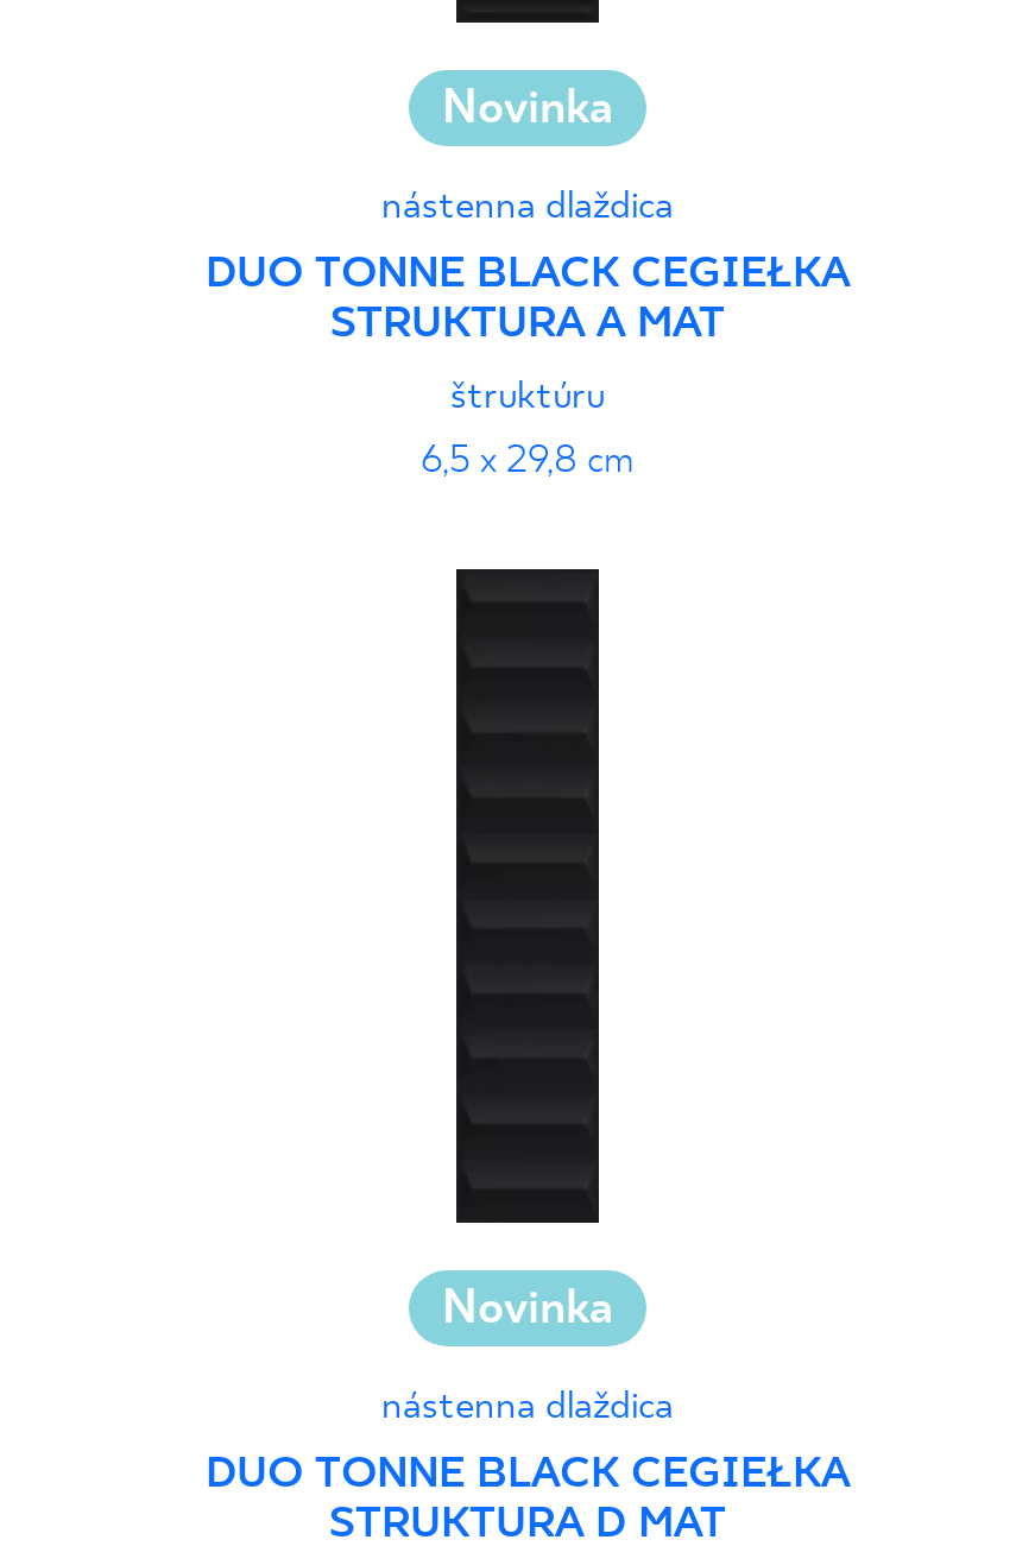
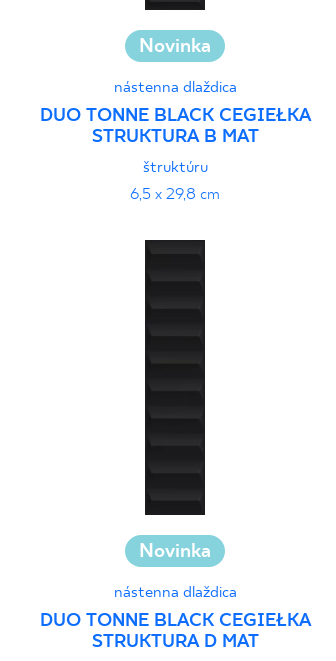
- STRUKTURA A MAT
+ STRUKTURA B MAT
